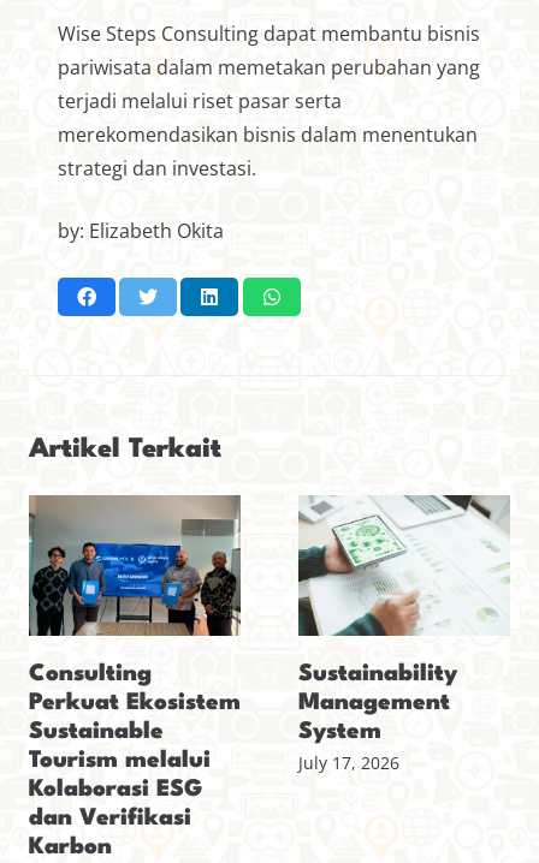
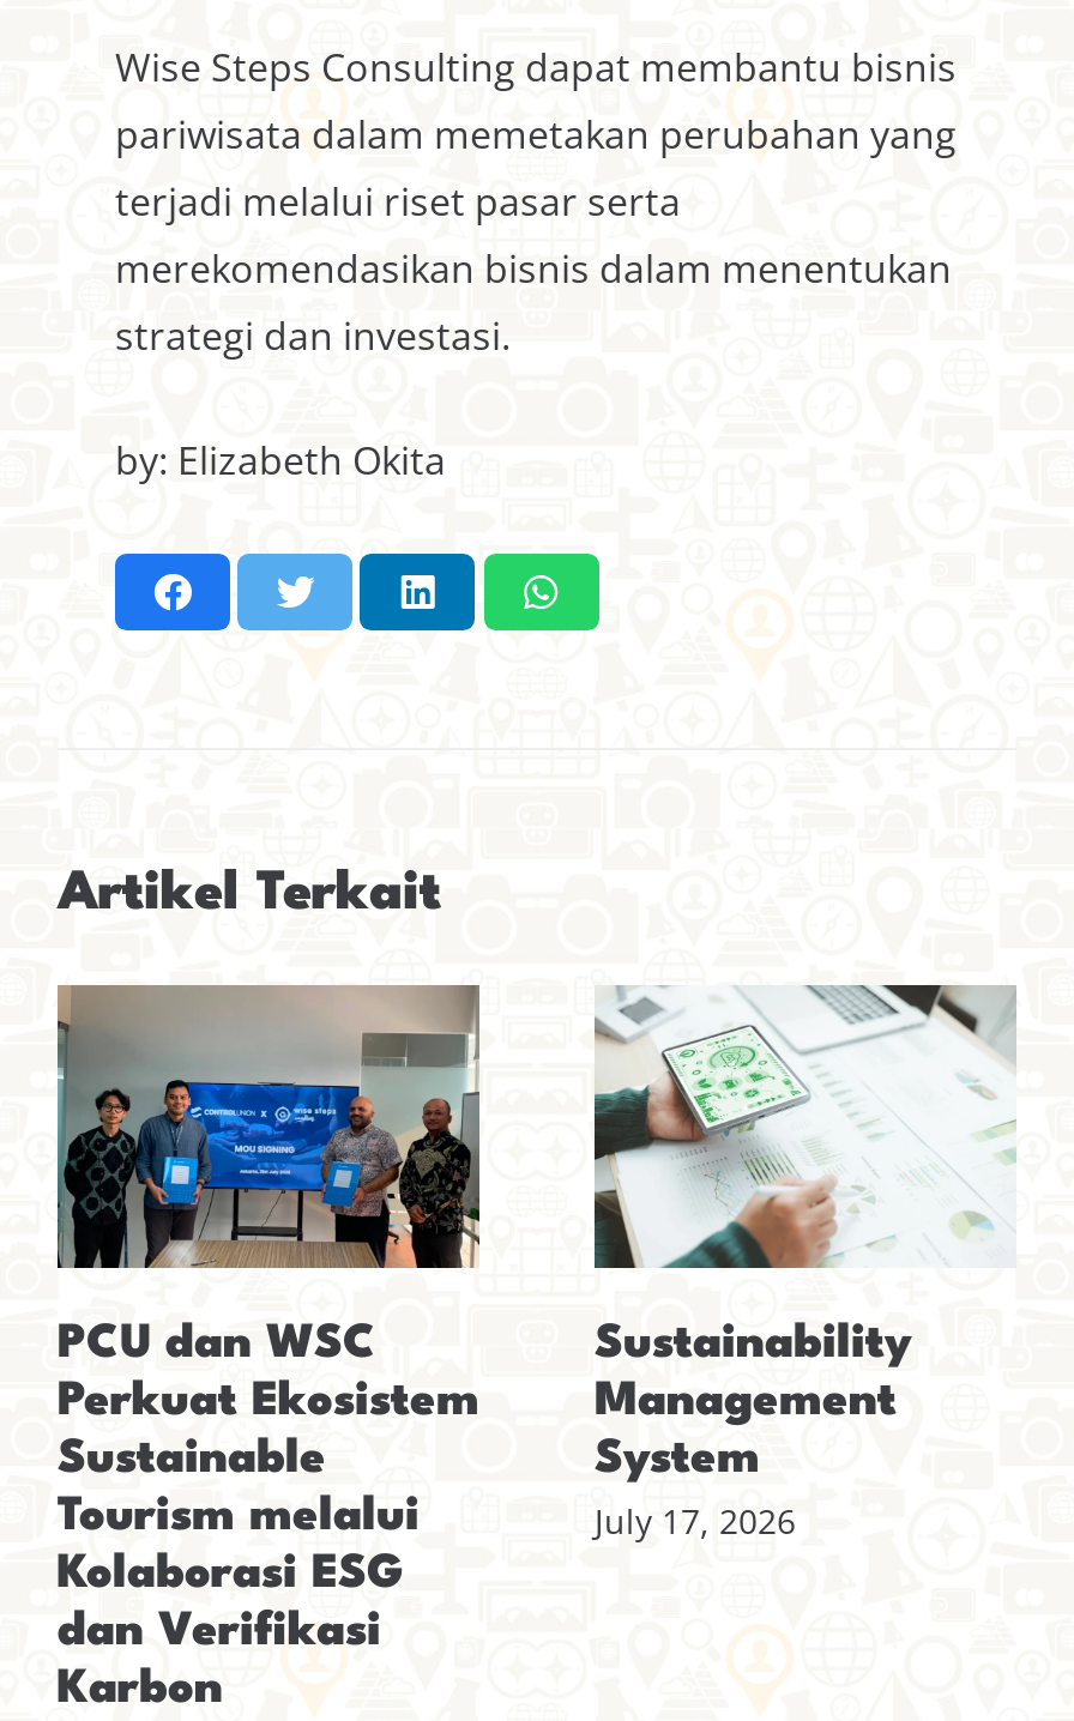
- Consulting
+ PCU dan WSC
